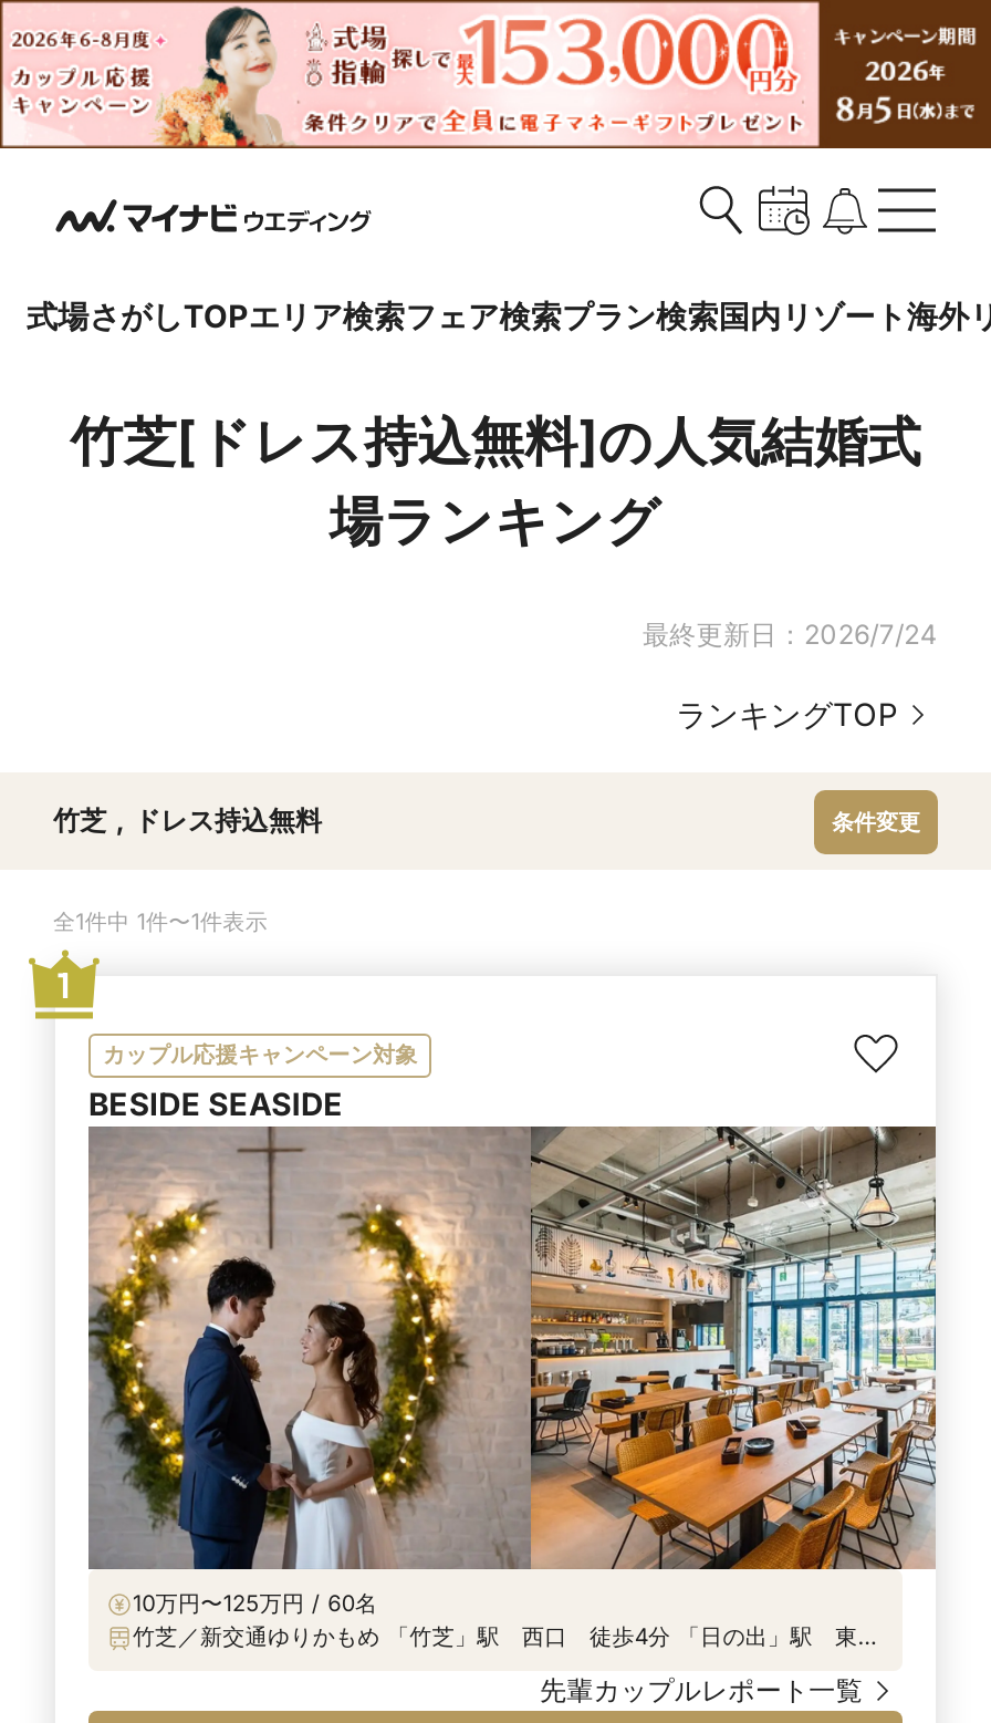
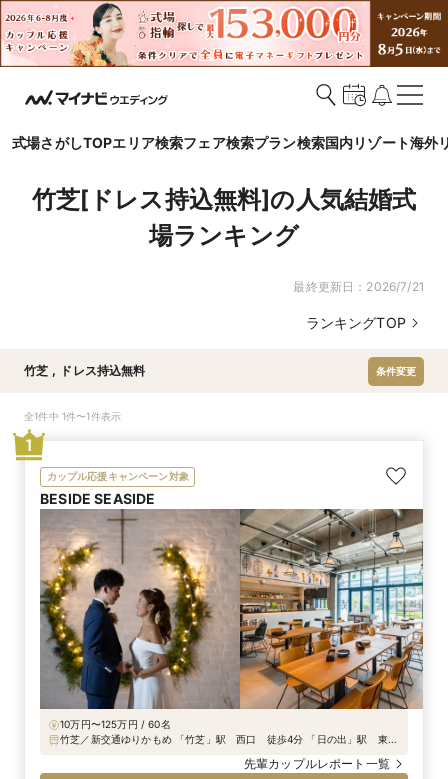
- 最終更新日：2026/7/24
+ 最終更新日：2026/7/21
